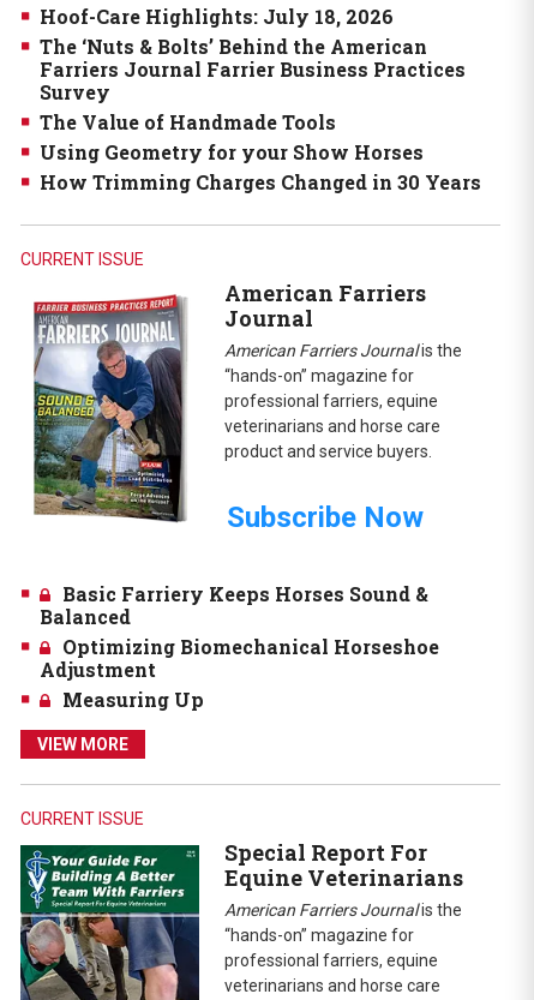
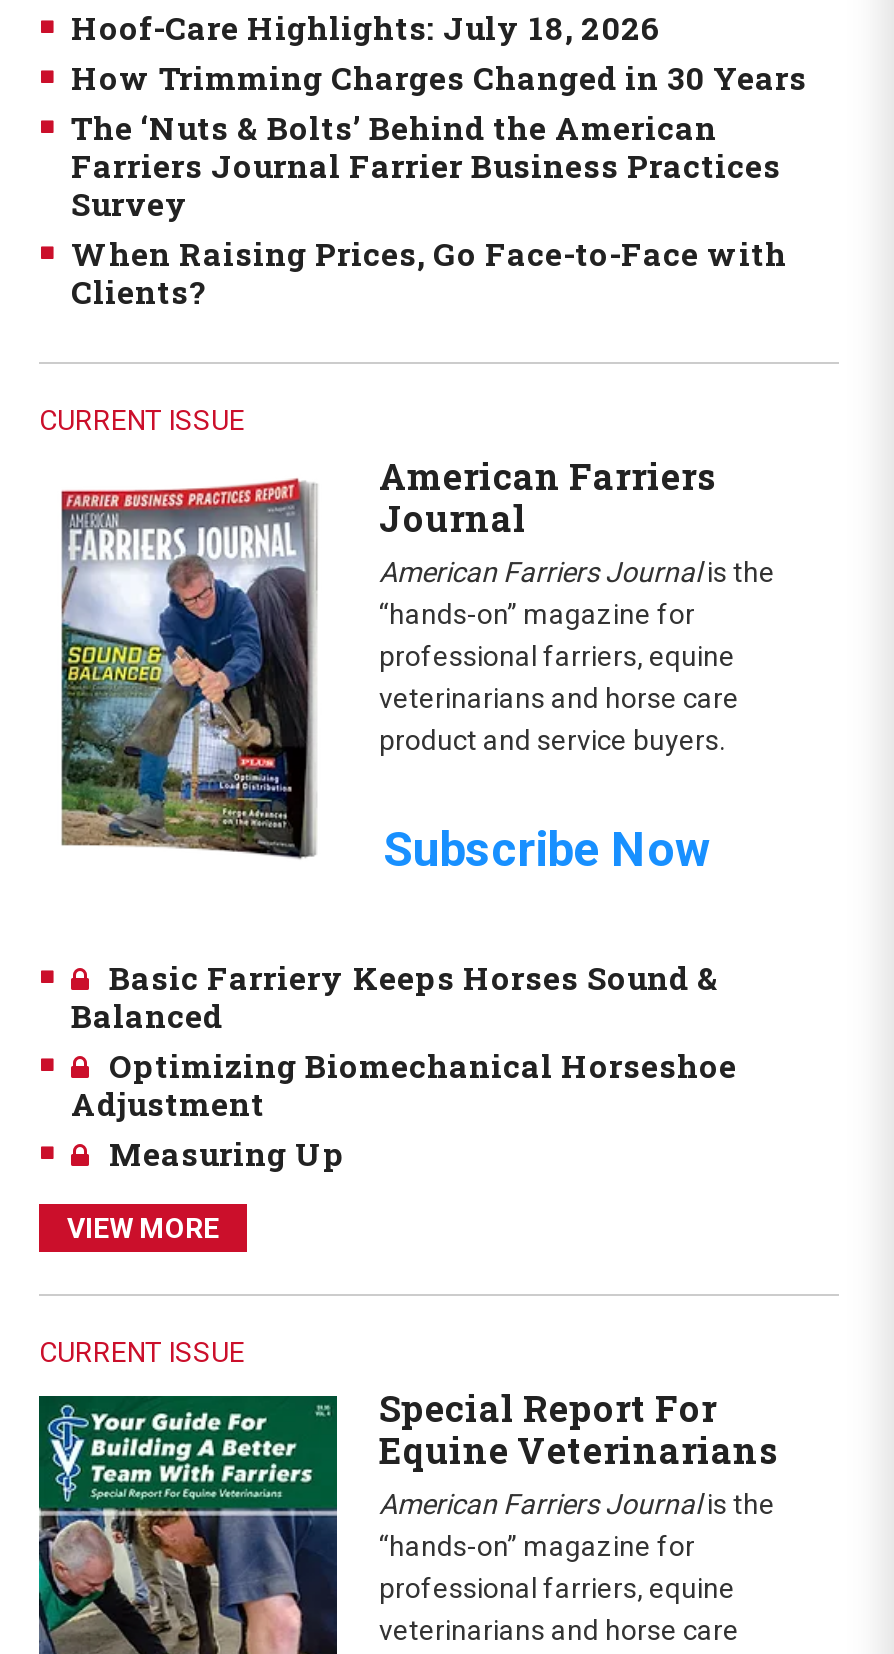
moved down: The ‘Nuts & Bolts’ Behind the American | Farriers Journal Farrier Business Practices | Survey

- The Value of Handmade Tools
- Using Geometry for your Show Horses
+ When Raising Prices, Go Face-to-Face with
+ Clients?

moved up: How Trimming Charges Changed in 30 Years
